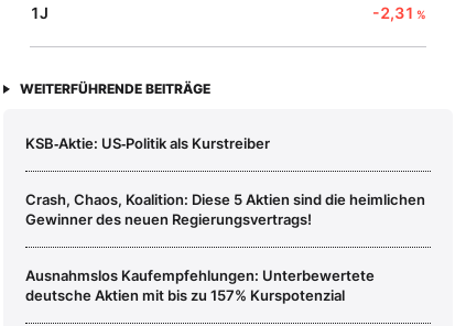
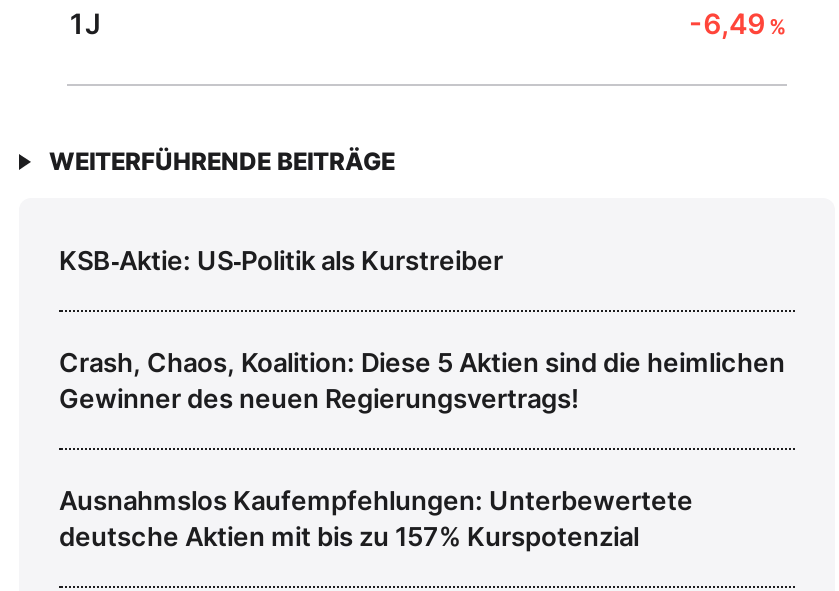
- -2,31%
+ -6,49%
